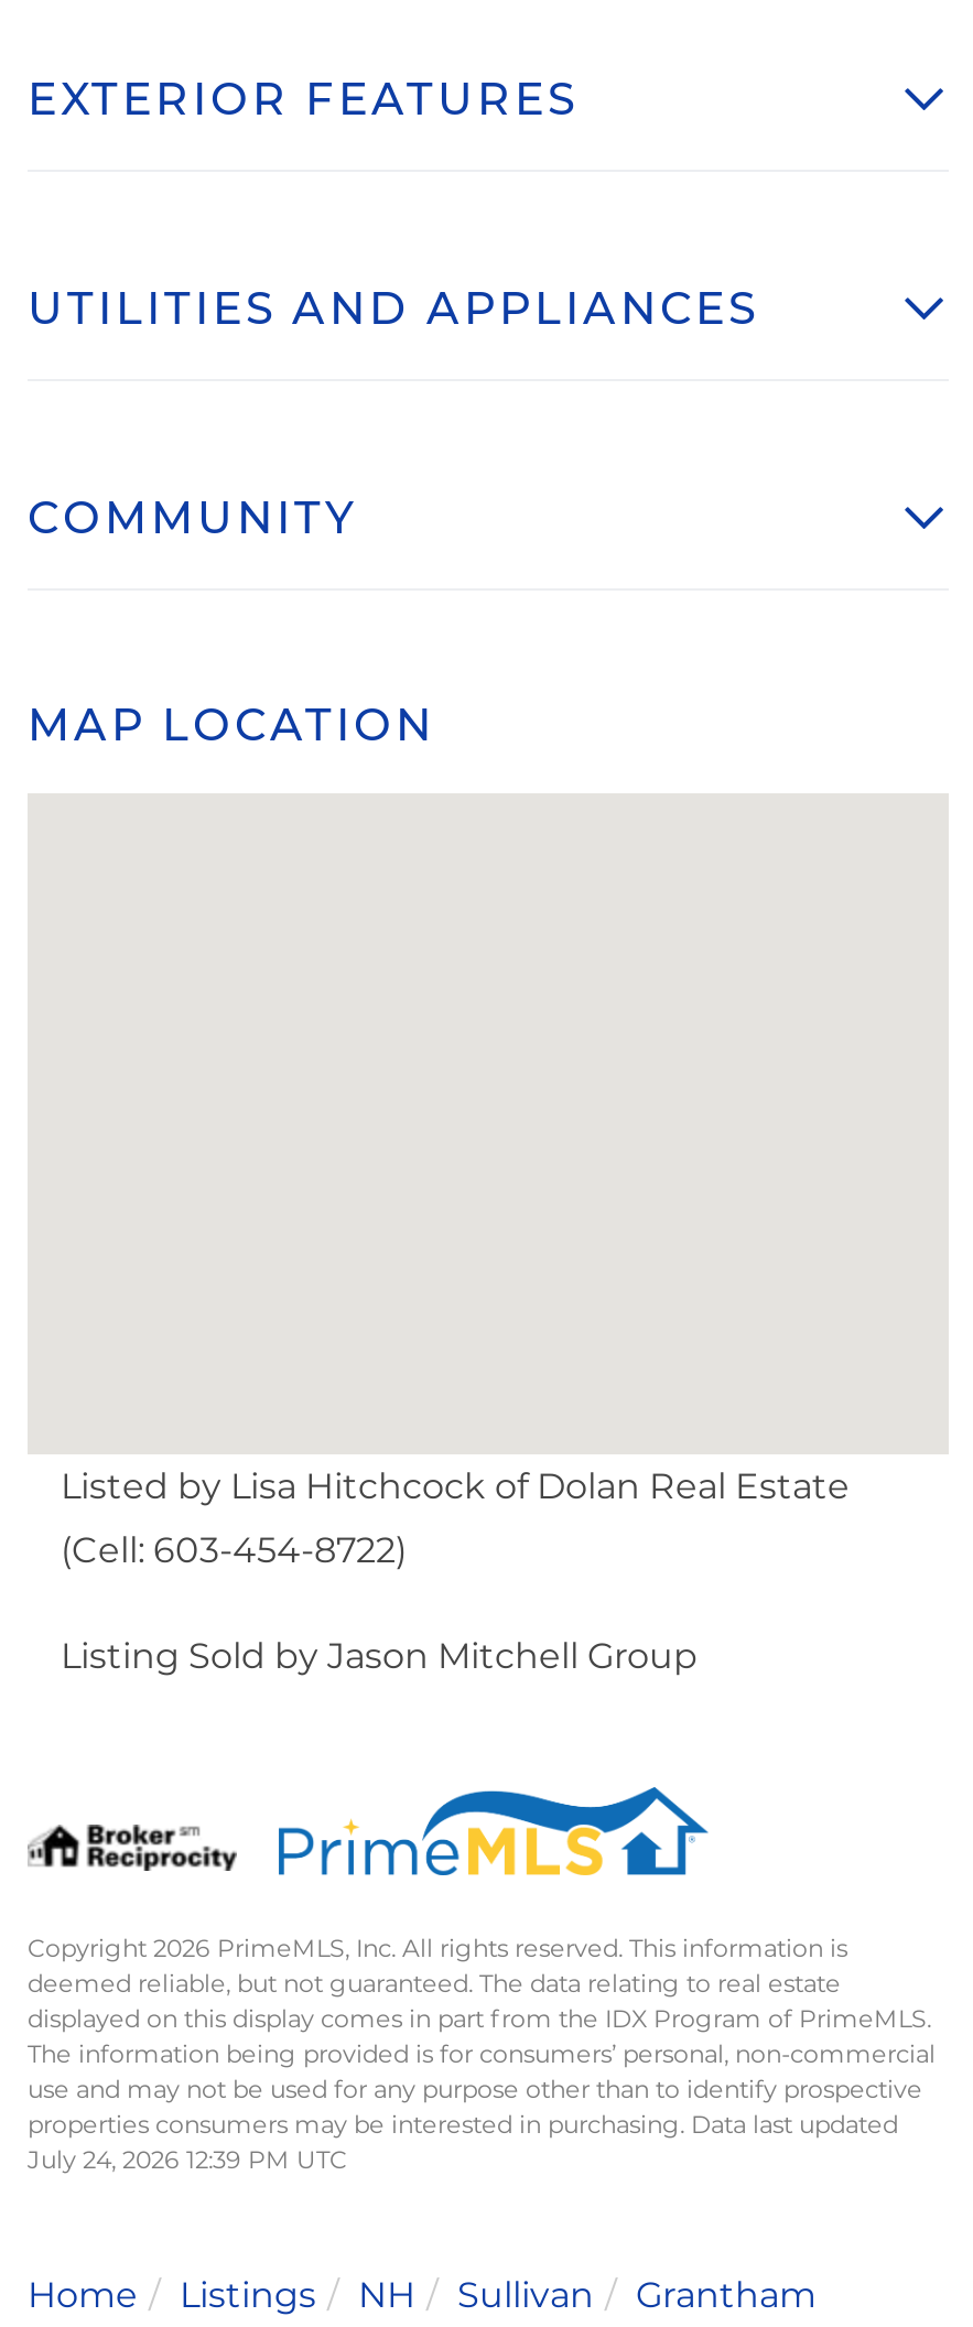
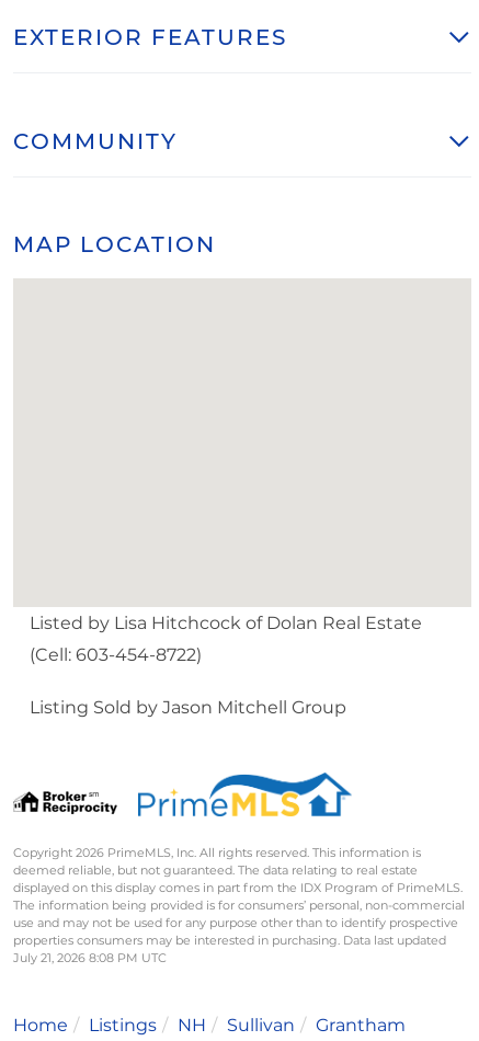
- UTILITIES AND APPLIANCES

- July 24, 2026 12:39 PM UTC
+ July 21, 2026 8:08 PM UTC
